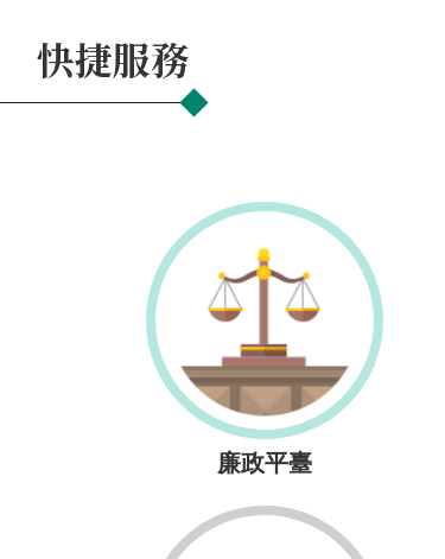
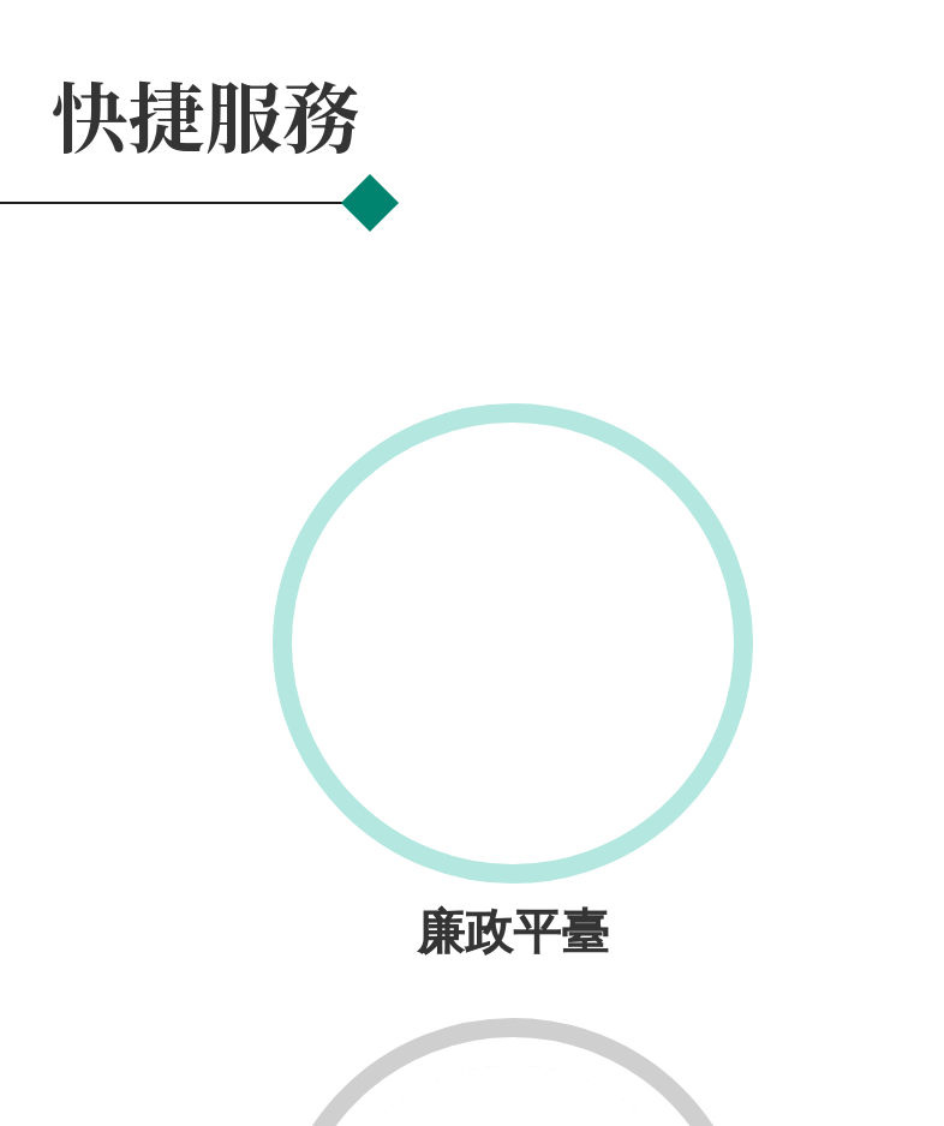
- [image]
